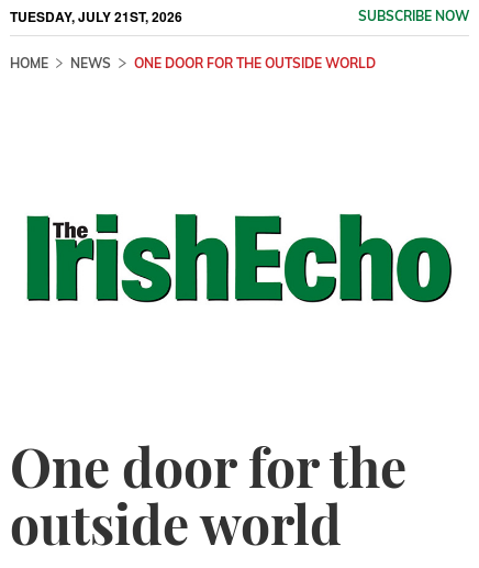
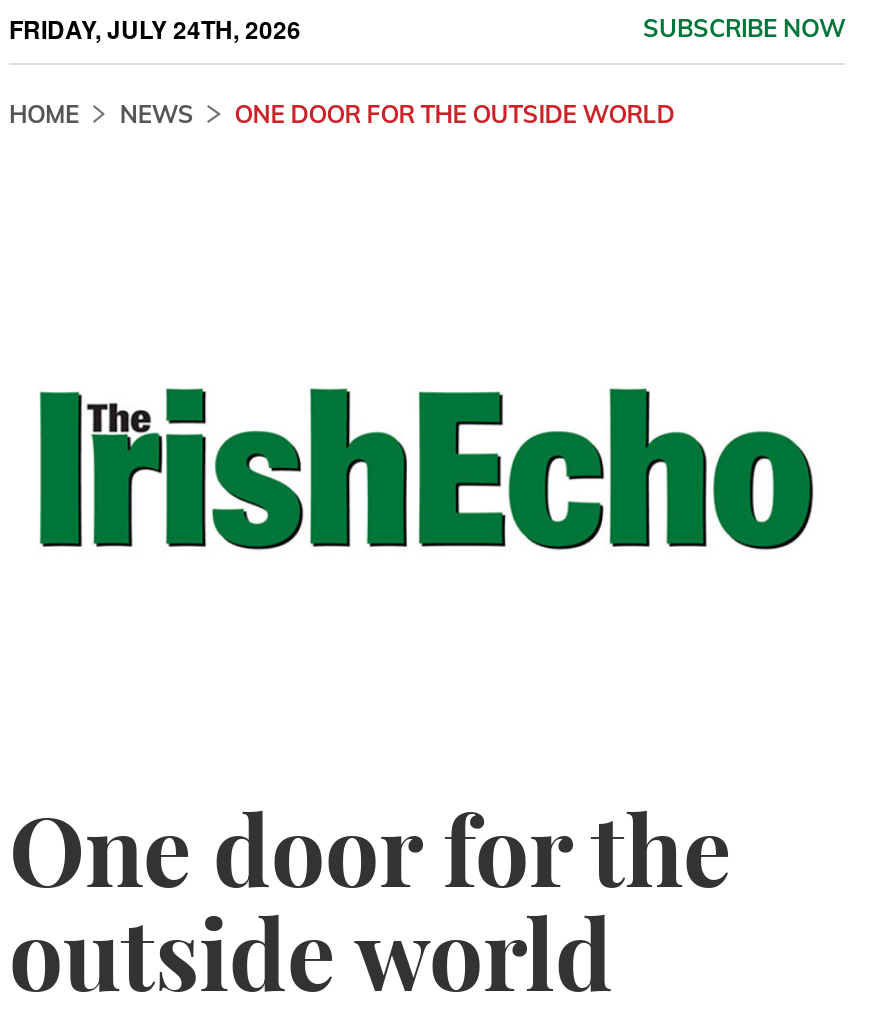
- TUESDAY, JULY 21ST, 2026
+ FRIDAY, JULY 24TH, 2026
